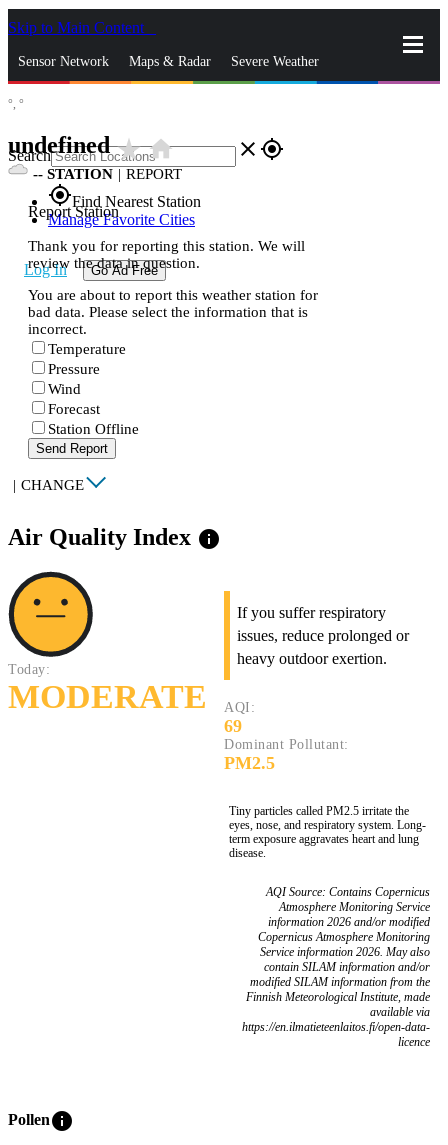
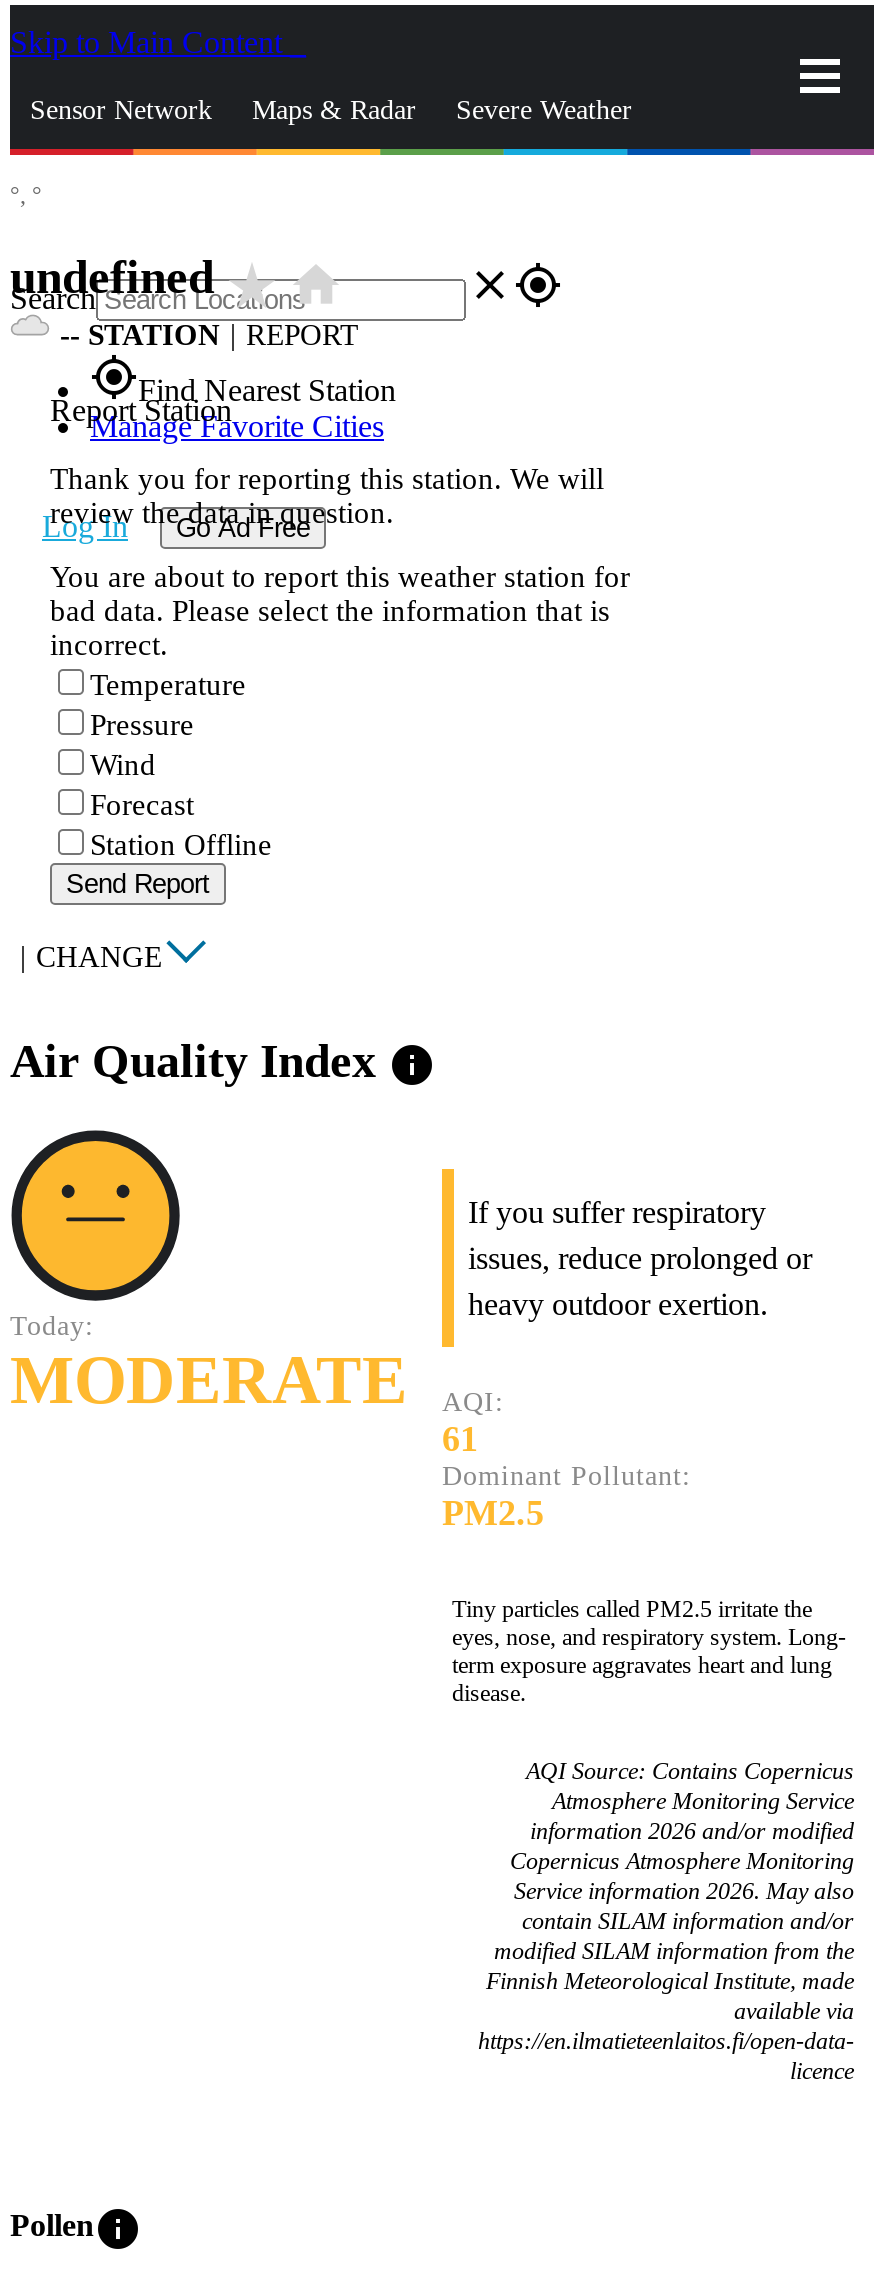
- 69
+ 61
